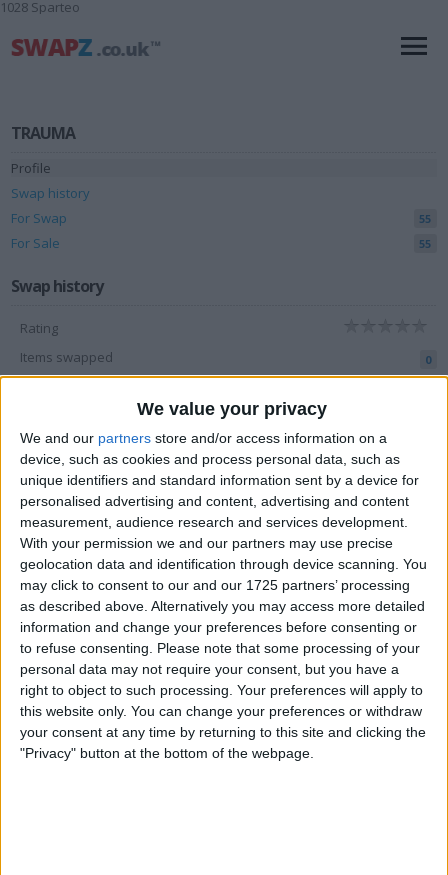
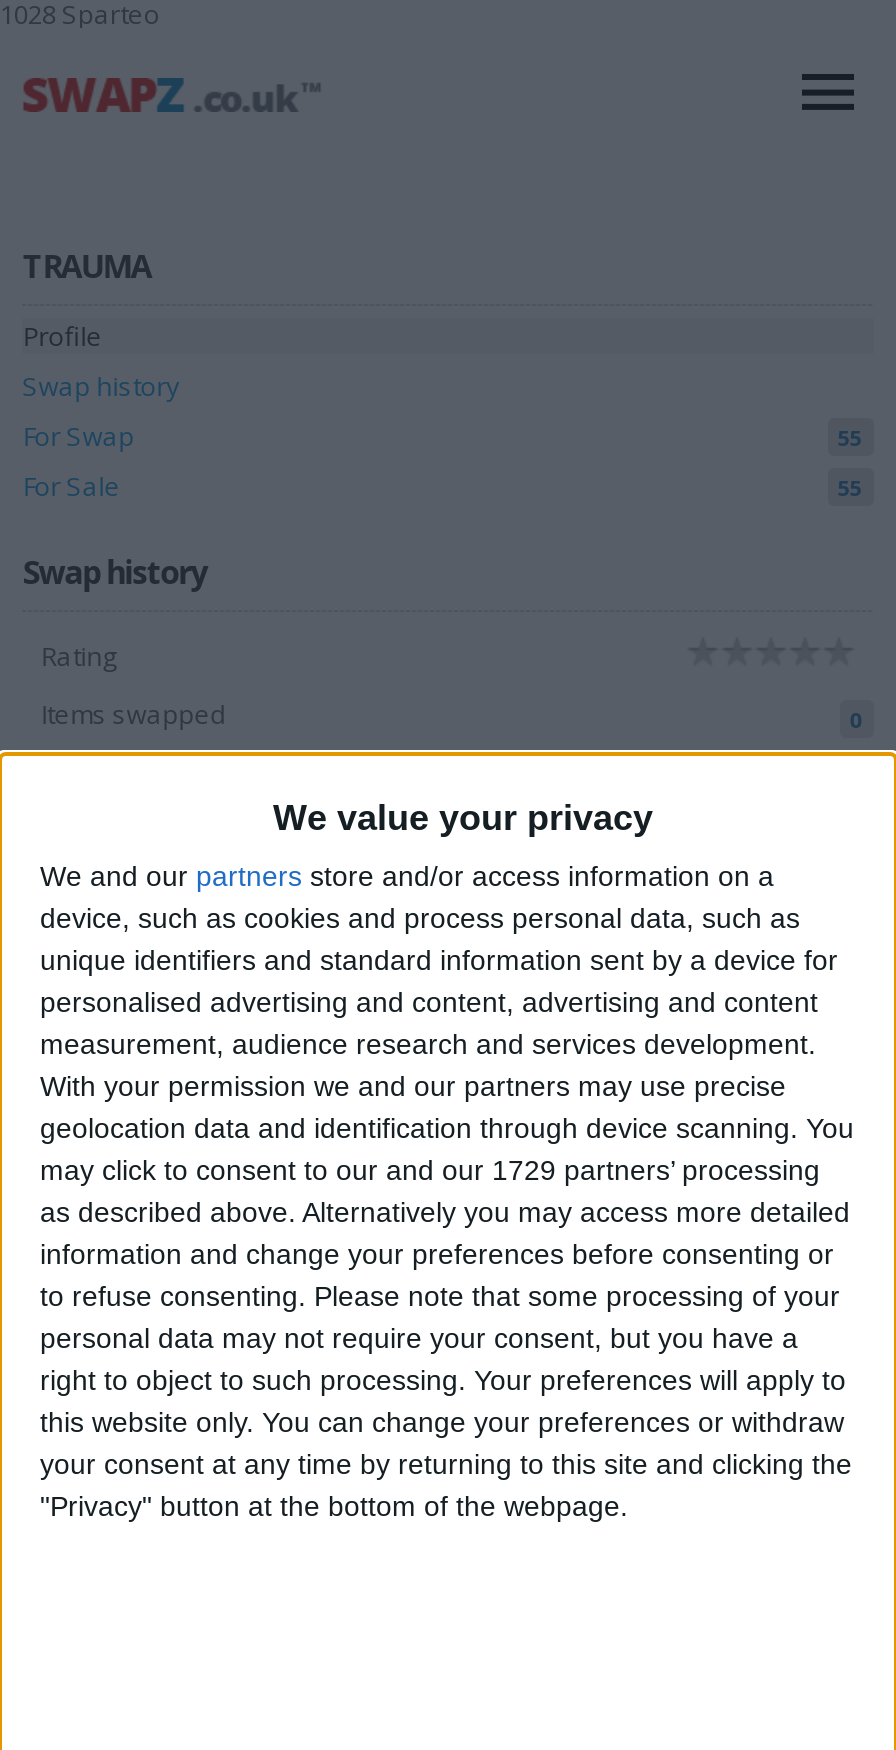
- may click to consent to our and our 1725 partners’ processing
+ may click to consent to our and our 1729 partners’ processing
